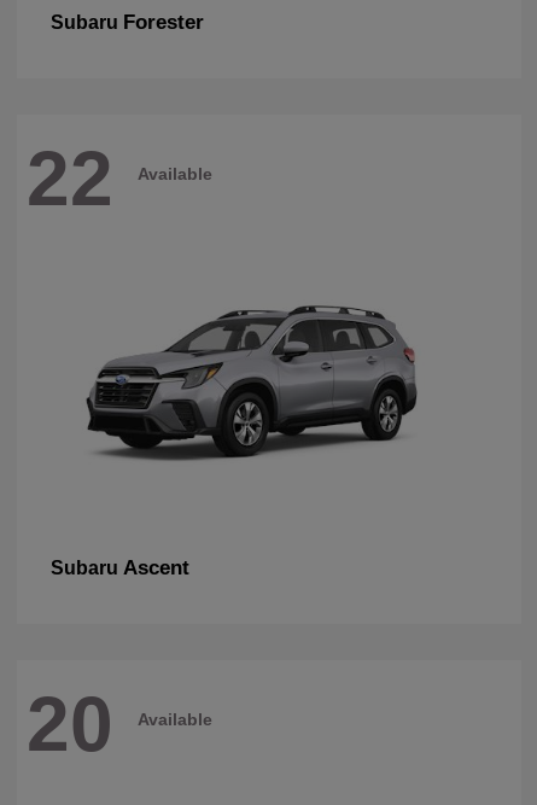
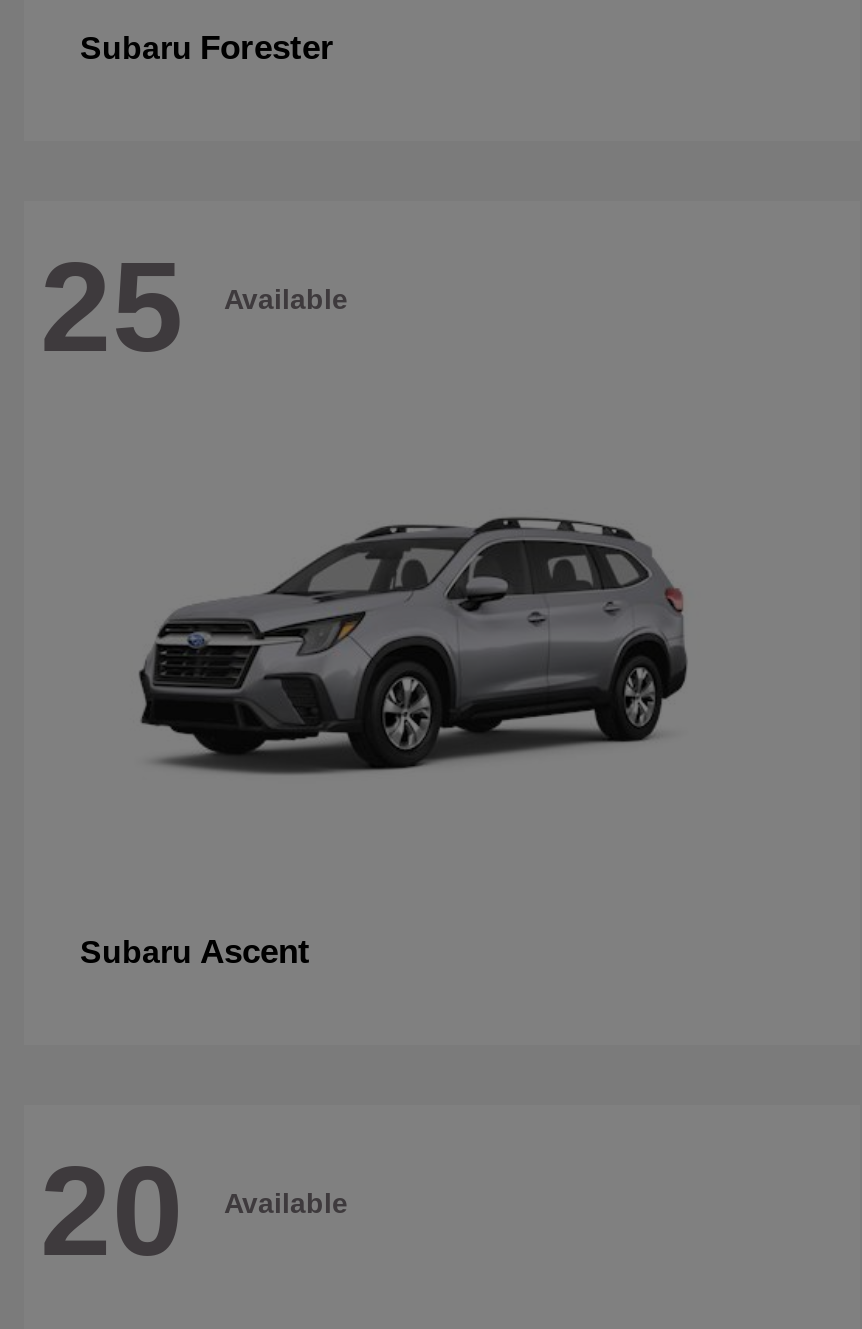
- 22 Available
+ 25 Available
